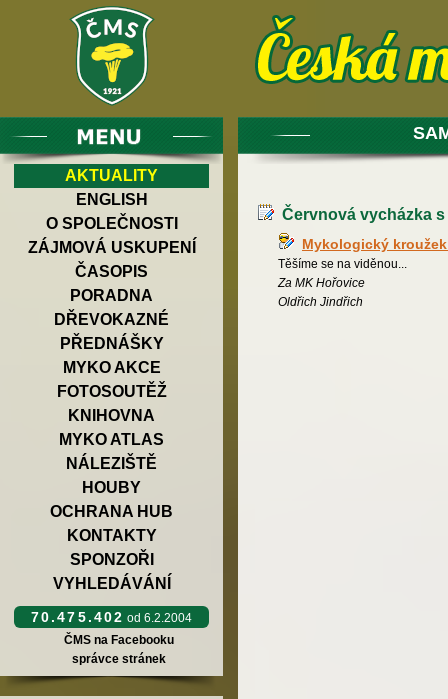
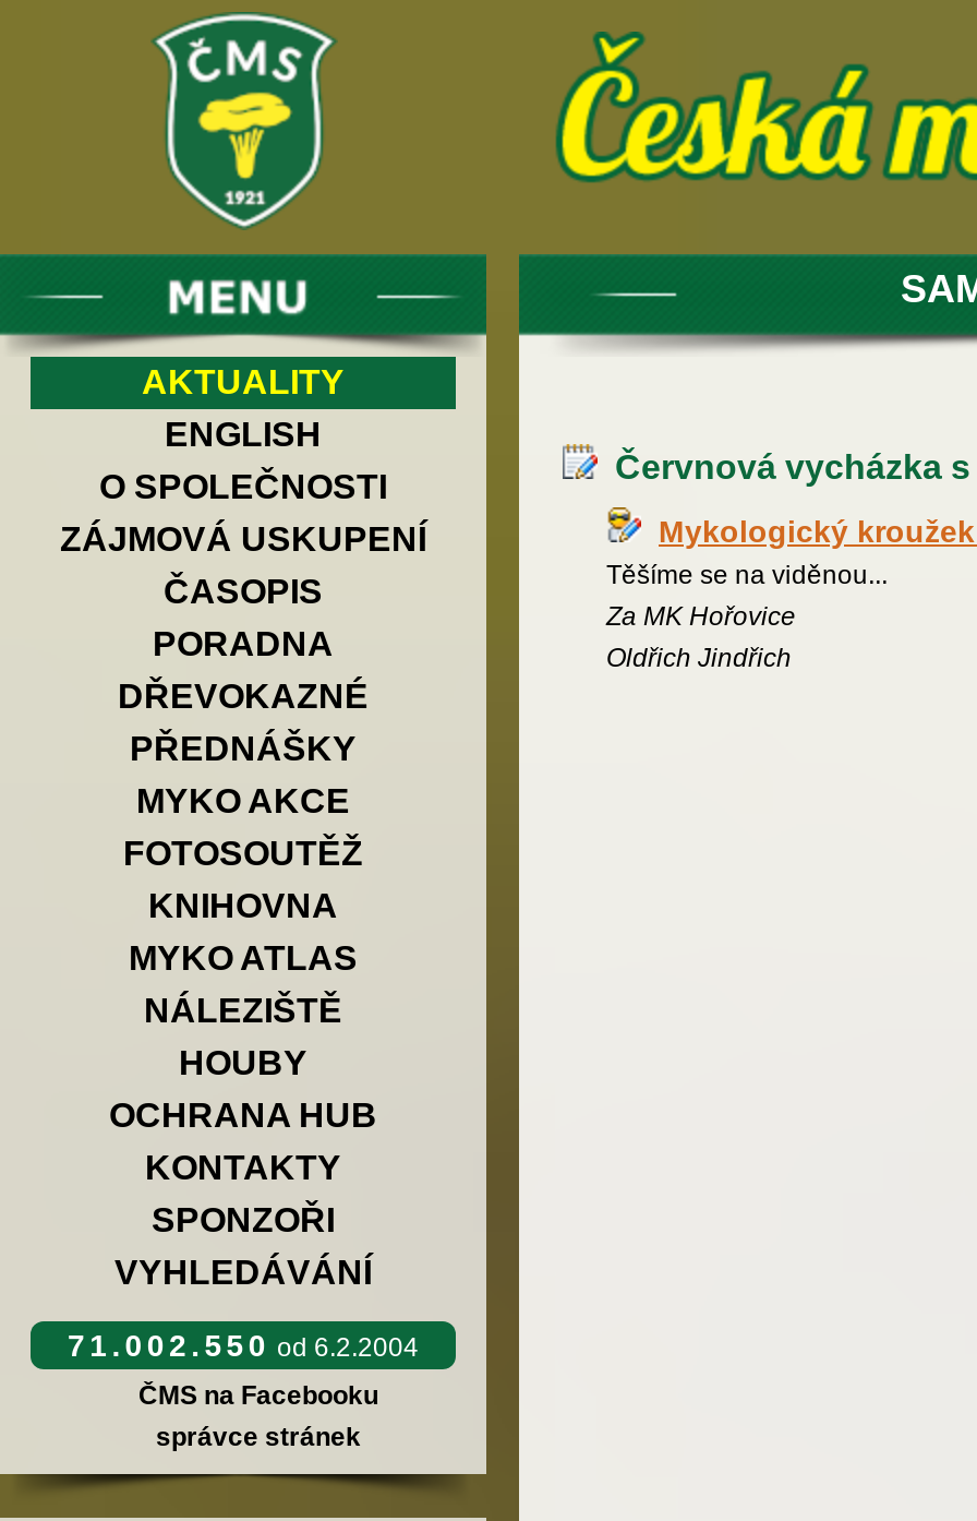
- 70.475.402 od 6.2.2004
+ 71.002.550 od 6.2.2004
